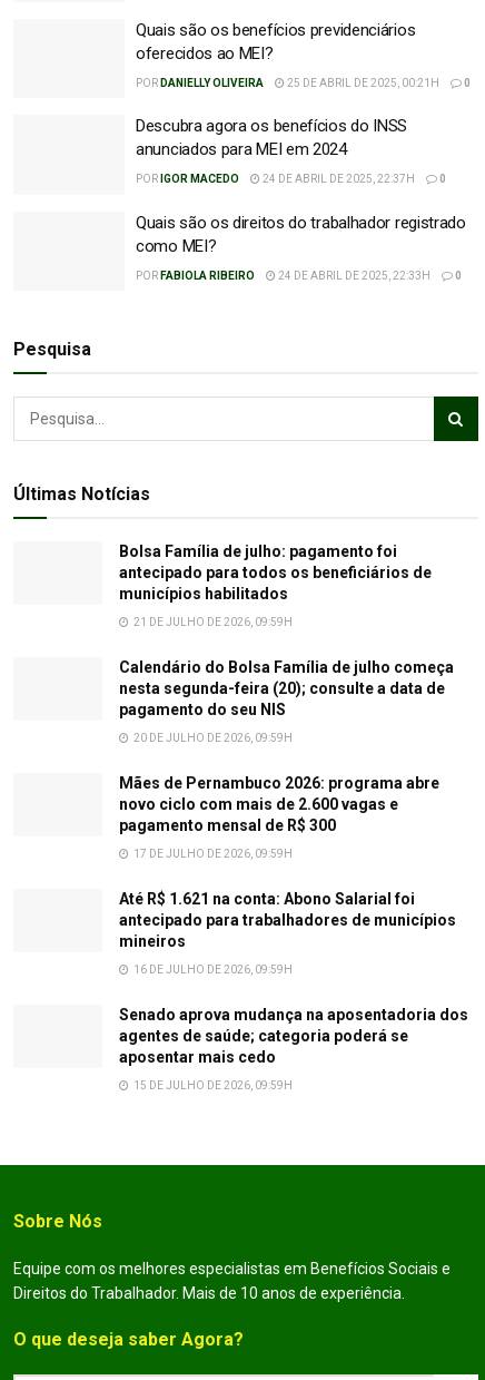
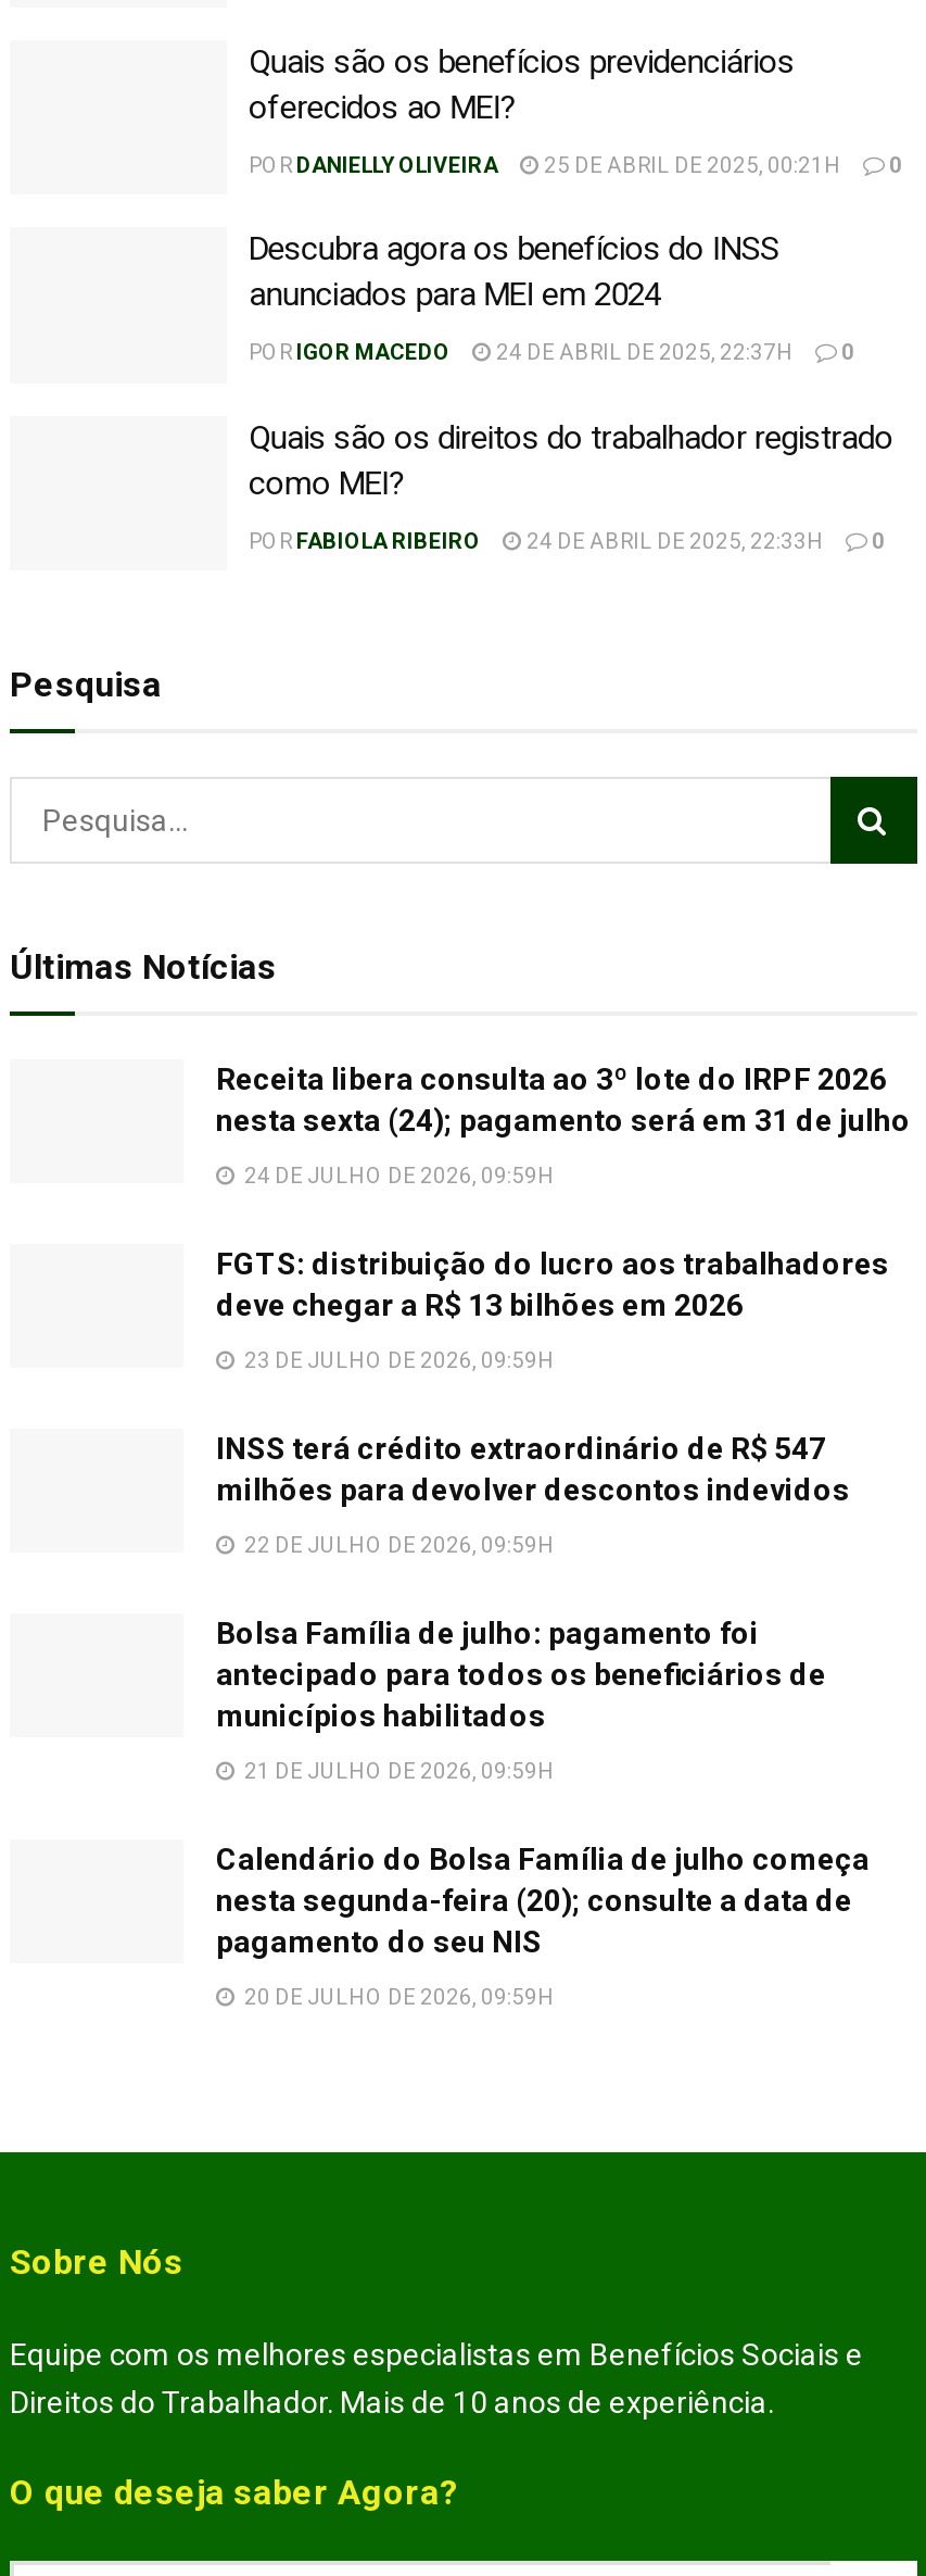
+ Receita libera consulta ao 3º lote do IRPF 2026
+ nesta sexta (24); pagamento será em 31 de julho
+ 24 DE JULHO DE 2026, 09:59H
+ FGTS: distribuição do lucro aos trabalhadores
+ deve chegar a R$ 13 bilhões em 2026
+ 23 DE JULHO DE 2026, 09:59H
+ INSS terá crédito extraordinário de R$ 547
+ milhões para devolver descontos indevidos
+ 22 DE JULHO DE 2026, 09:59H

moved down: Bolsa Família de julho: pagamento foi | antecipado para todos os beneficiários de | municípios habilitados | 21 DE JULHO DE 2026, 09:59H | Calendário do Bolsa Família de julho começa | nesta segunda-feira (20); consulte a data de | pagamento do seu NIS | 20 DE JULHO DE 2026, 09:59H

- Mães de Pernambuco 2026: programa abre
- novo ciclo com mais de 2.600 vagas e
- pagamento mensal de R$ 300
- 17 DE JULHO DE 2026, 09:59H
- Até R$ 1.621 na conta: Abono Salarial foi
- antecipado para trabalhadores de municípios
- mineiros
- 16 DE JULHO DE 2026, 09:59H
- Senado aprova mudança na aposentadoria dos
- agentes de saúde; categoria poderá se
- aposentar mais cedo
- 15 DE JULHO DE 2026, 09:59H
